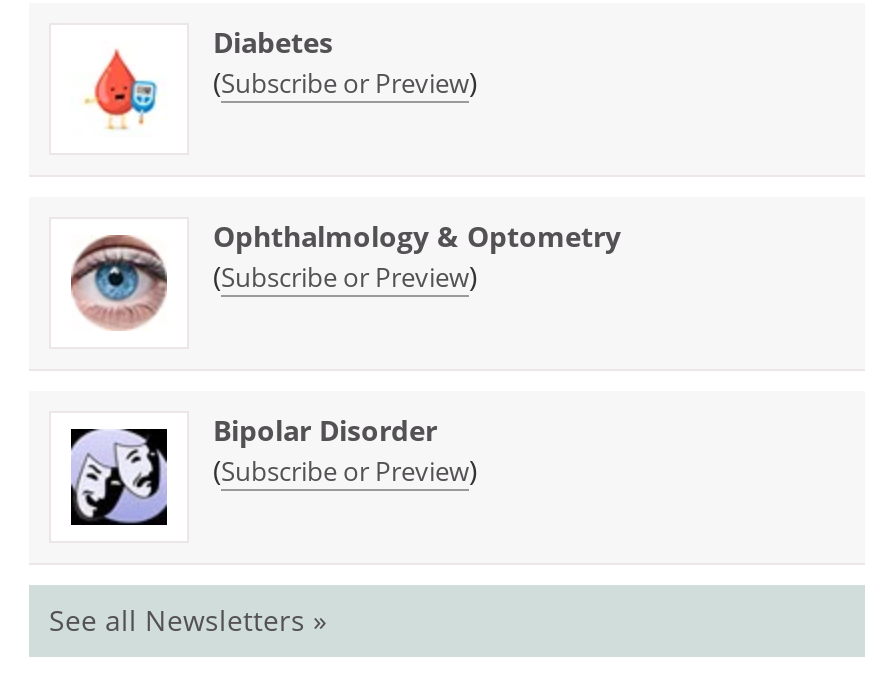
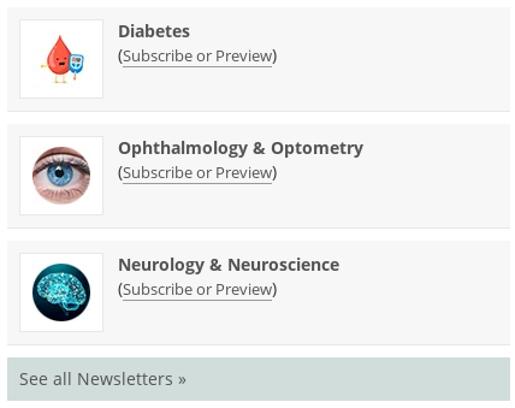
- [image]
- Bipolar Disorder
+ [image]
+ Neurology & Neuroscience
